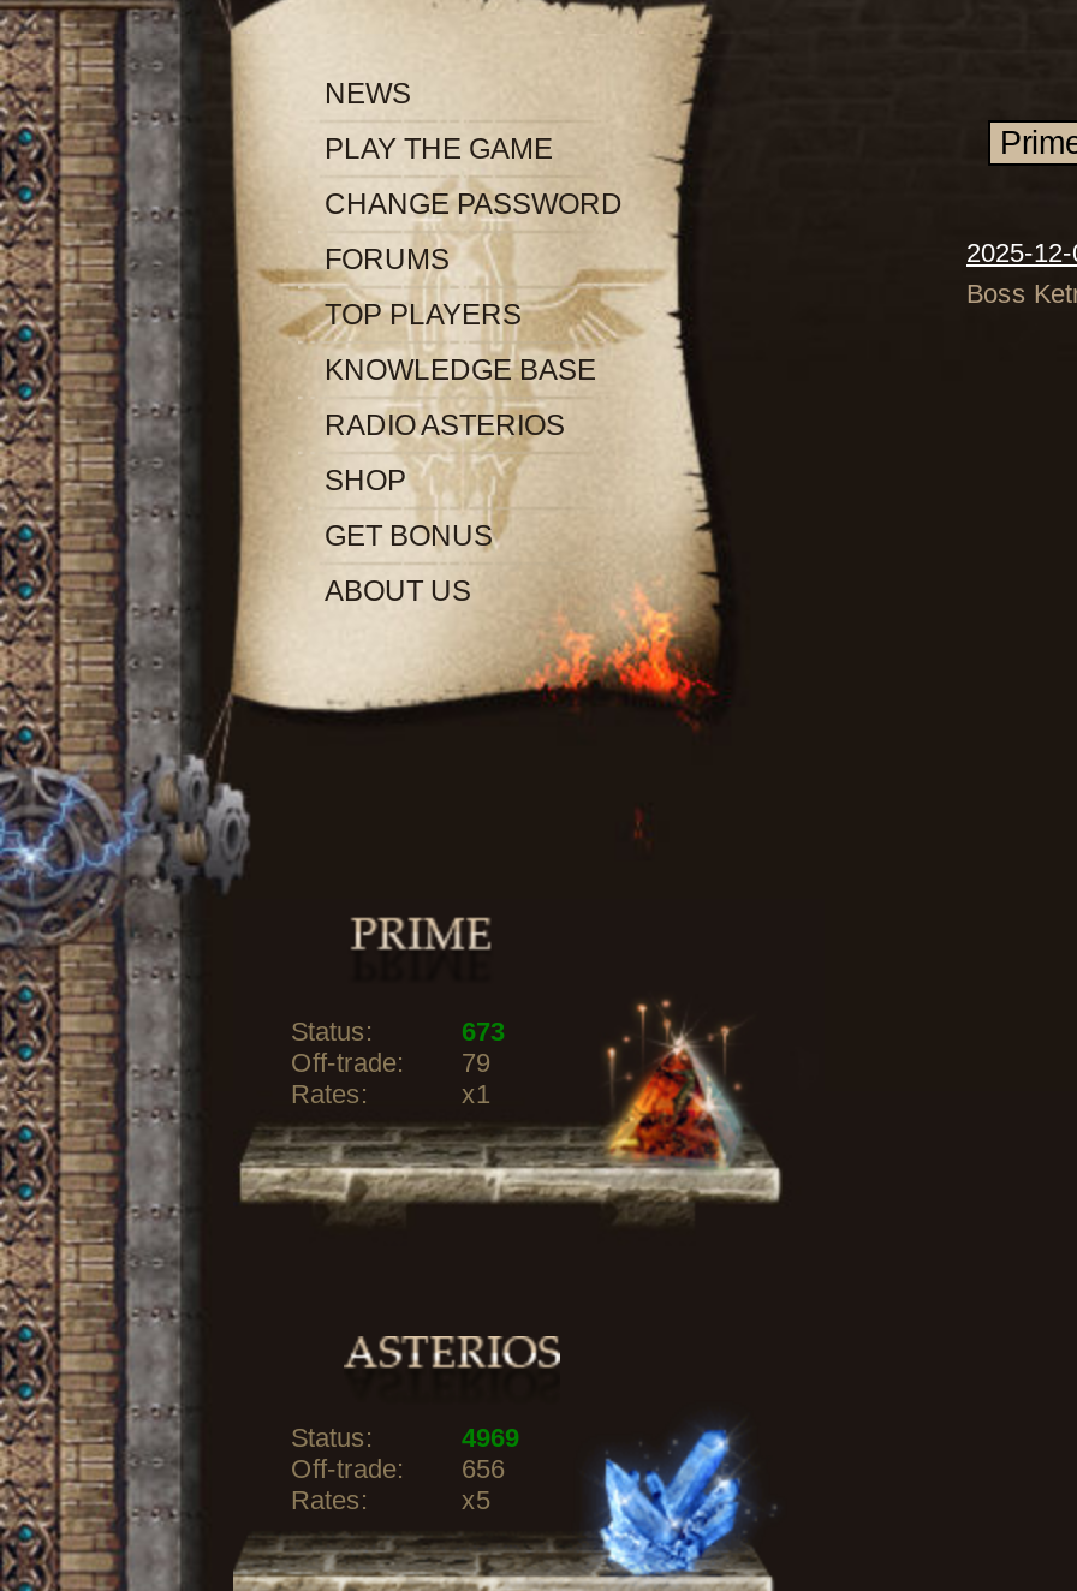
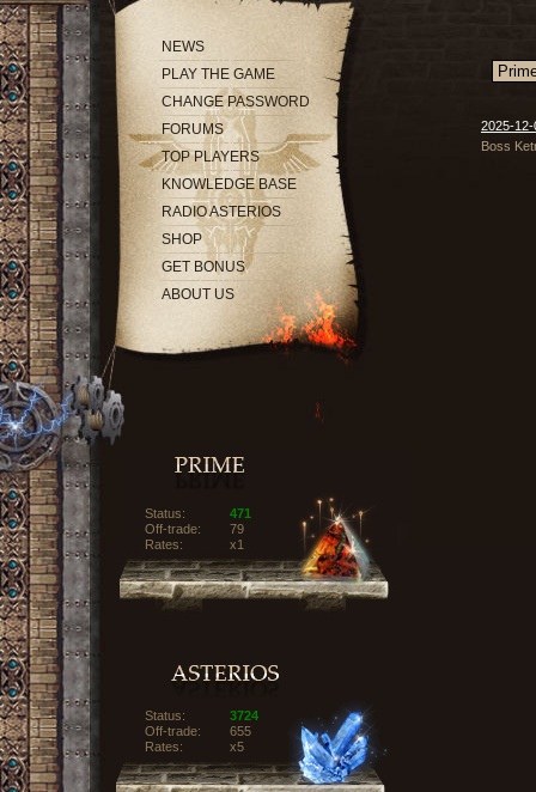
- 673
+ 471

- 4969
+ 3724

- Off-trade: 656
+ Off-trade: 655
